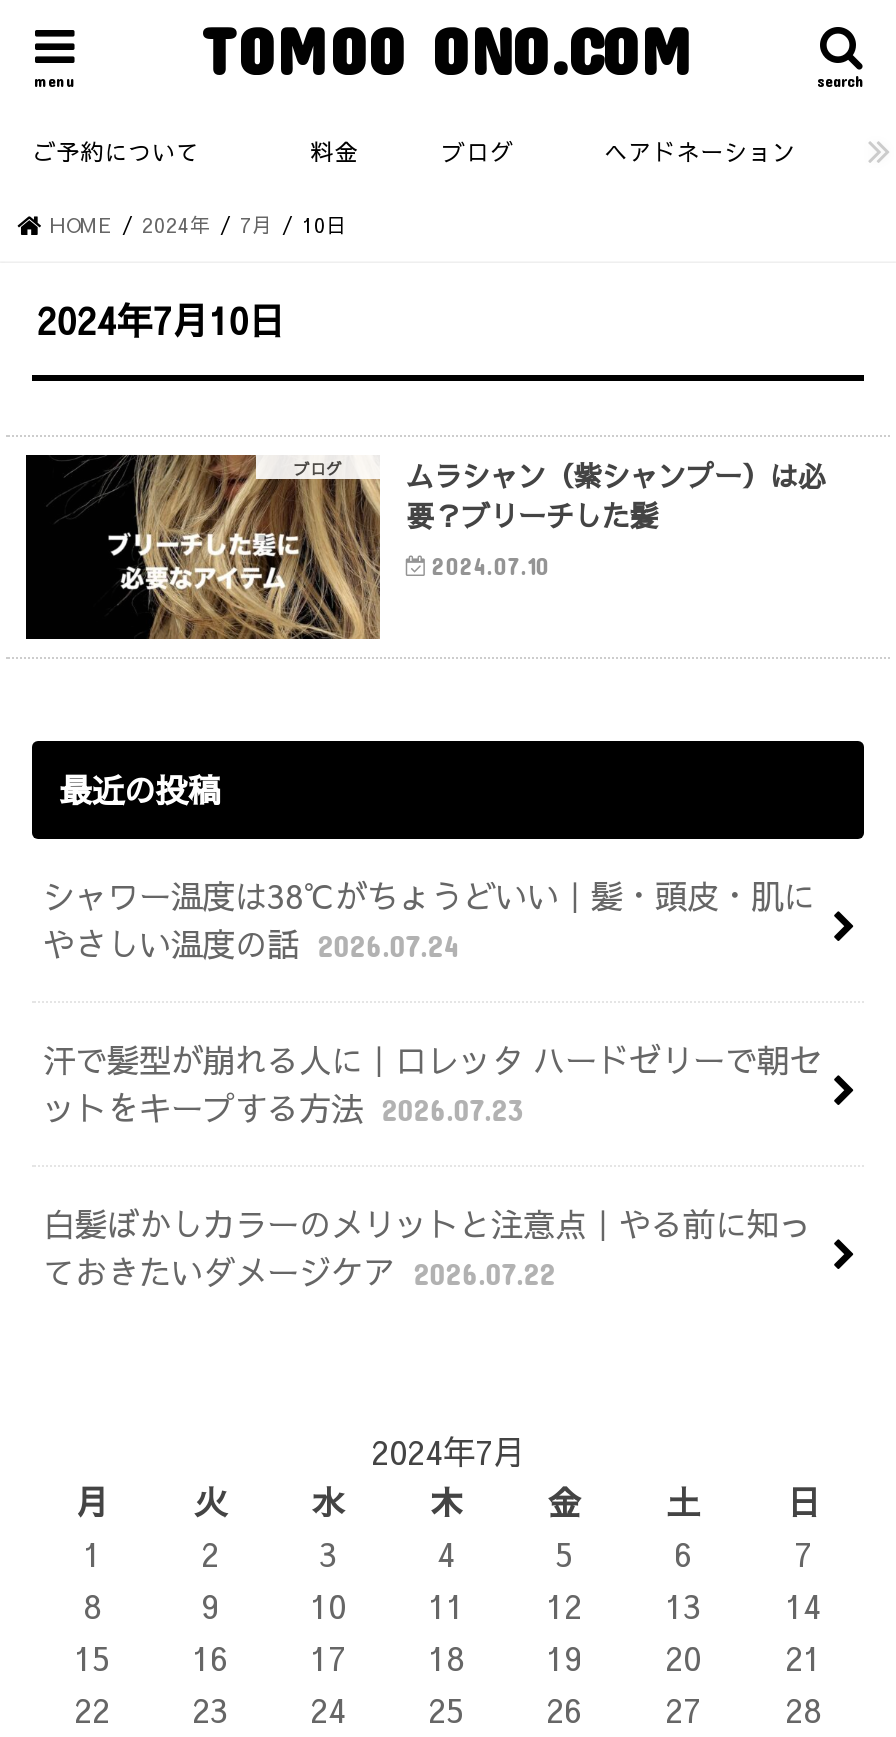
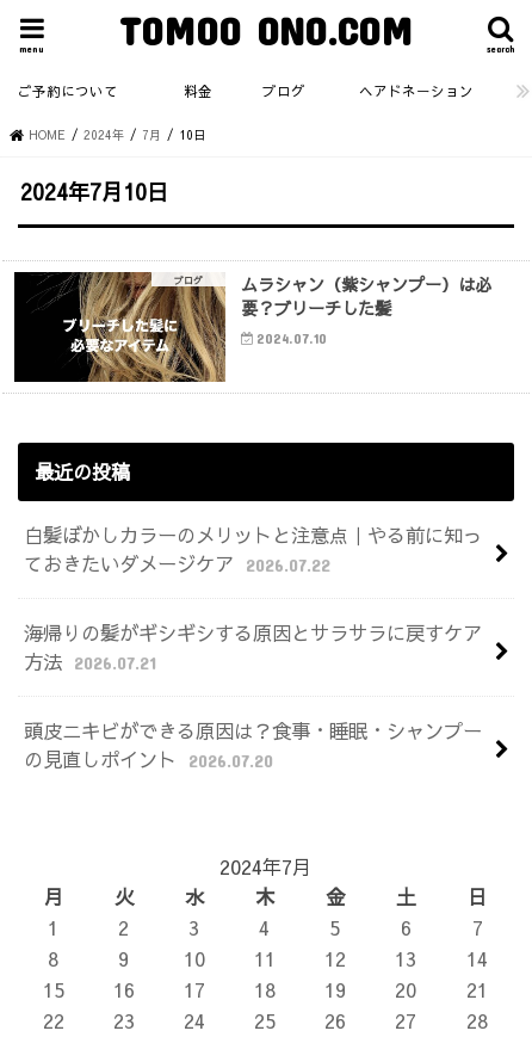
- シャワー温度は38℃がちょうどいい｜髪・頭皮・肌に
- やさしい温度の話 2026.07.24
- 汗で髪型が崩れる人に｜ロレッタ ハードゼリーで朝セ
- ットをキープする方法 2026.07.23

moved up: 白髪ぼかしカラーのメリットと注意点｜やる前に知っ | ておきたいダメージケア 2026.07.22

+ 海帰りの髪がギシギシする原因とサラサラに戻すケア
+ 方法 2026.07.21
+ 頭皮ニキビができる原因は？食事・睡眠・シャンプー
+ の見直しポイント 2026.07.20
